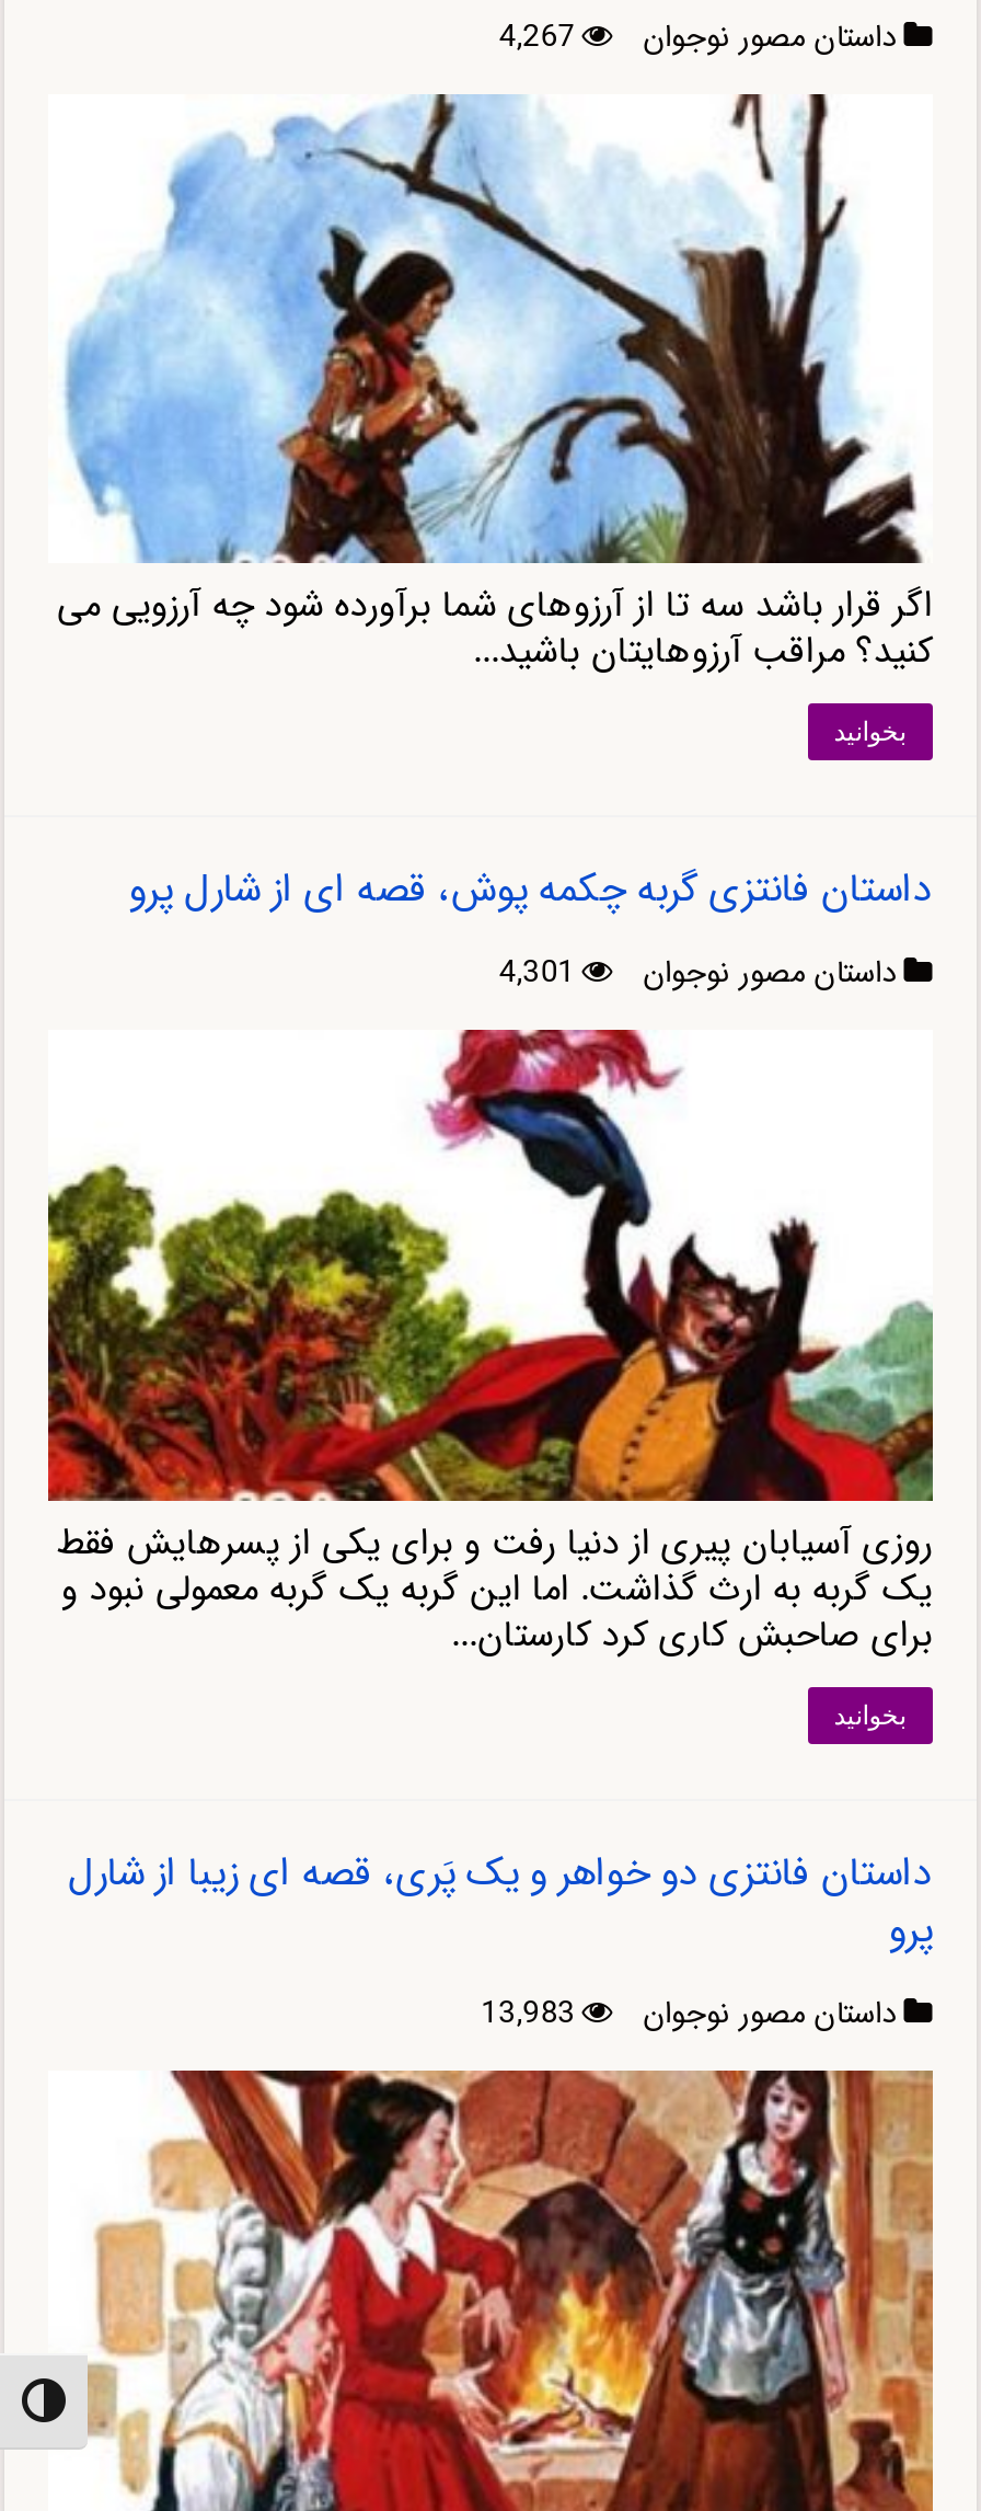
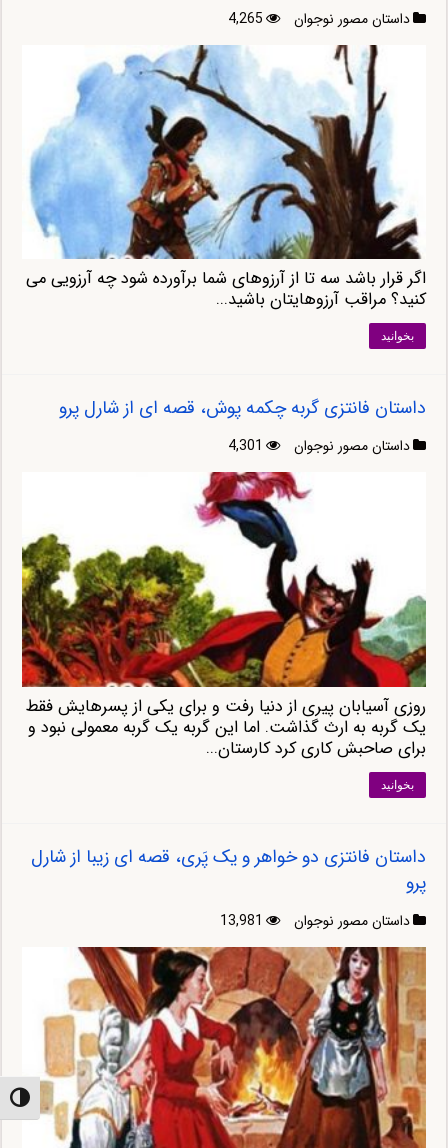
- داستان مصور نوجوان 4,267
+ داستان مصور نوجوان 4,265

- داستان مصور نوجوان 13,983
+ داستان مصور نوجوان 13,981
